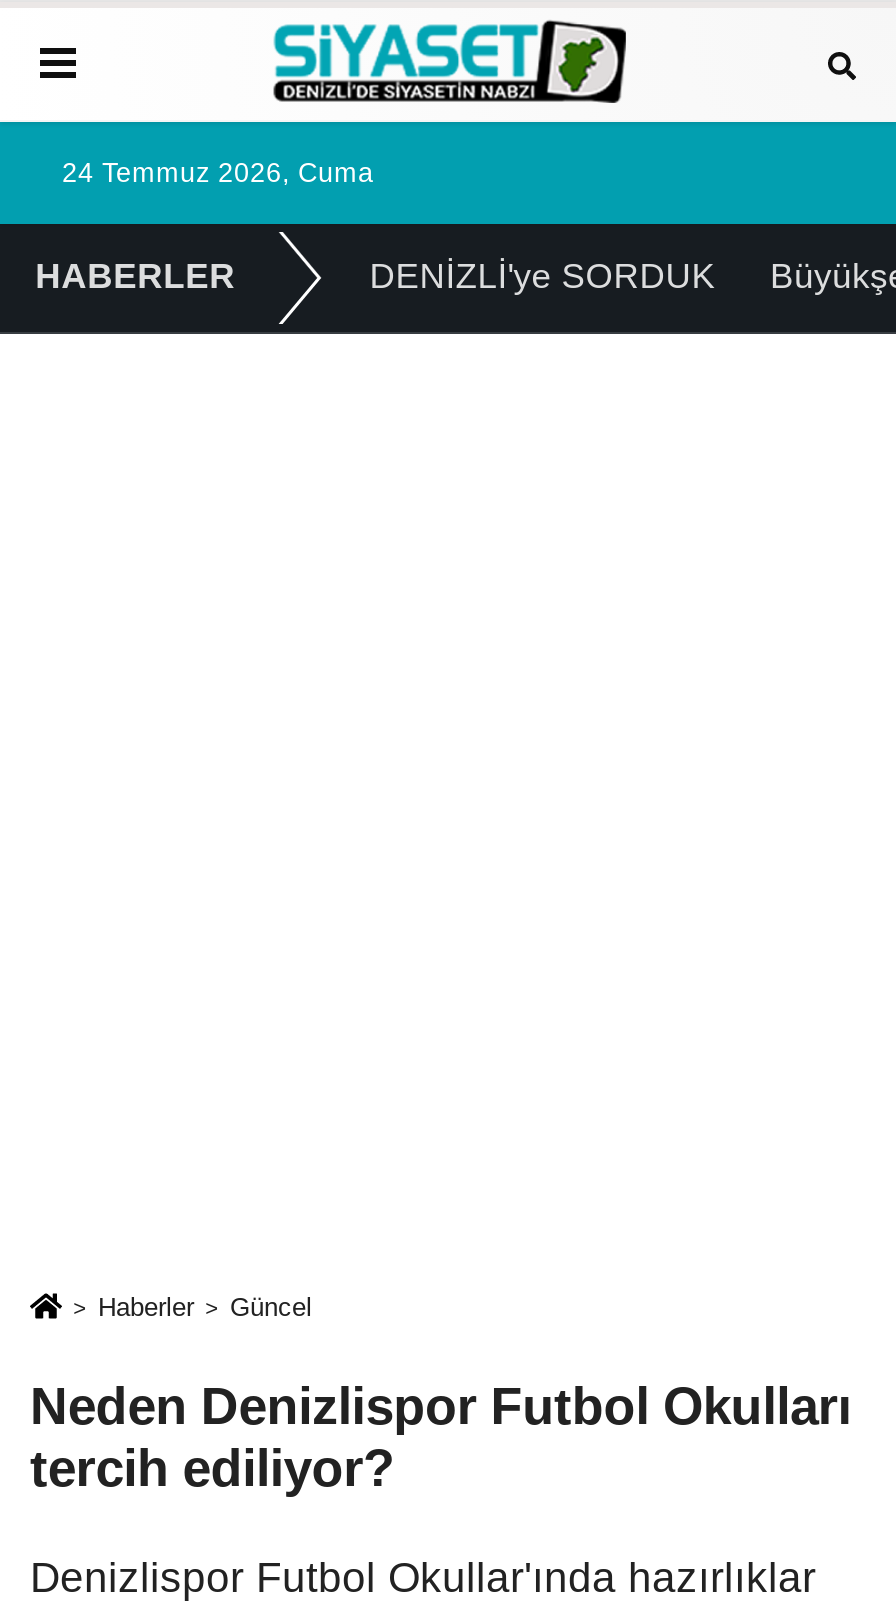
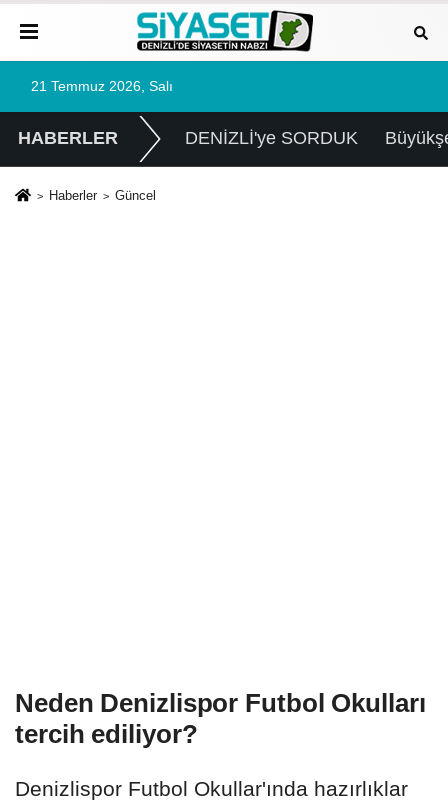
- 24 Temmuz 2026, Cuma
+ 21 Temmuz 2026, Salı

moved up: Haberler | Güncel
